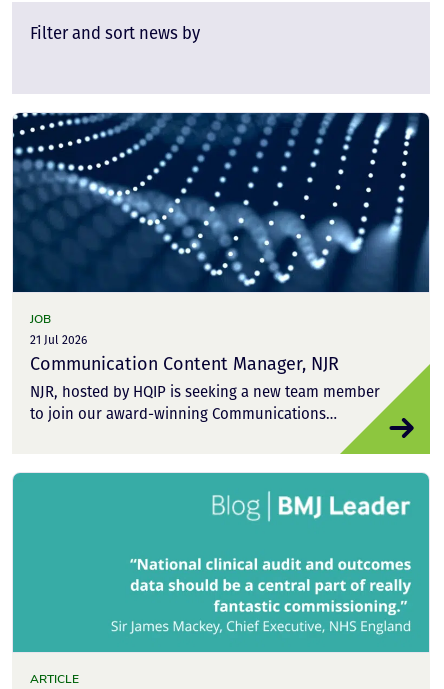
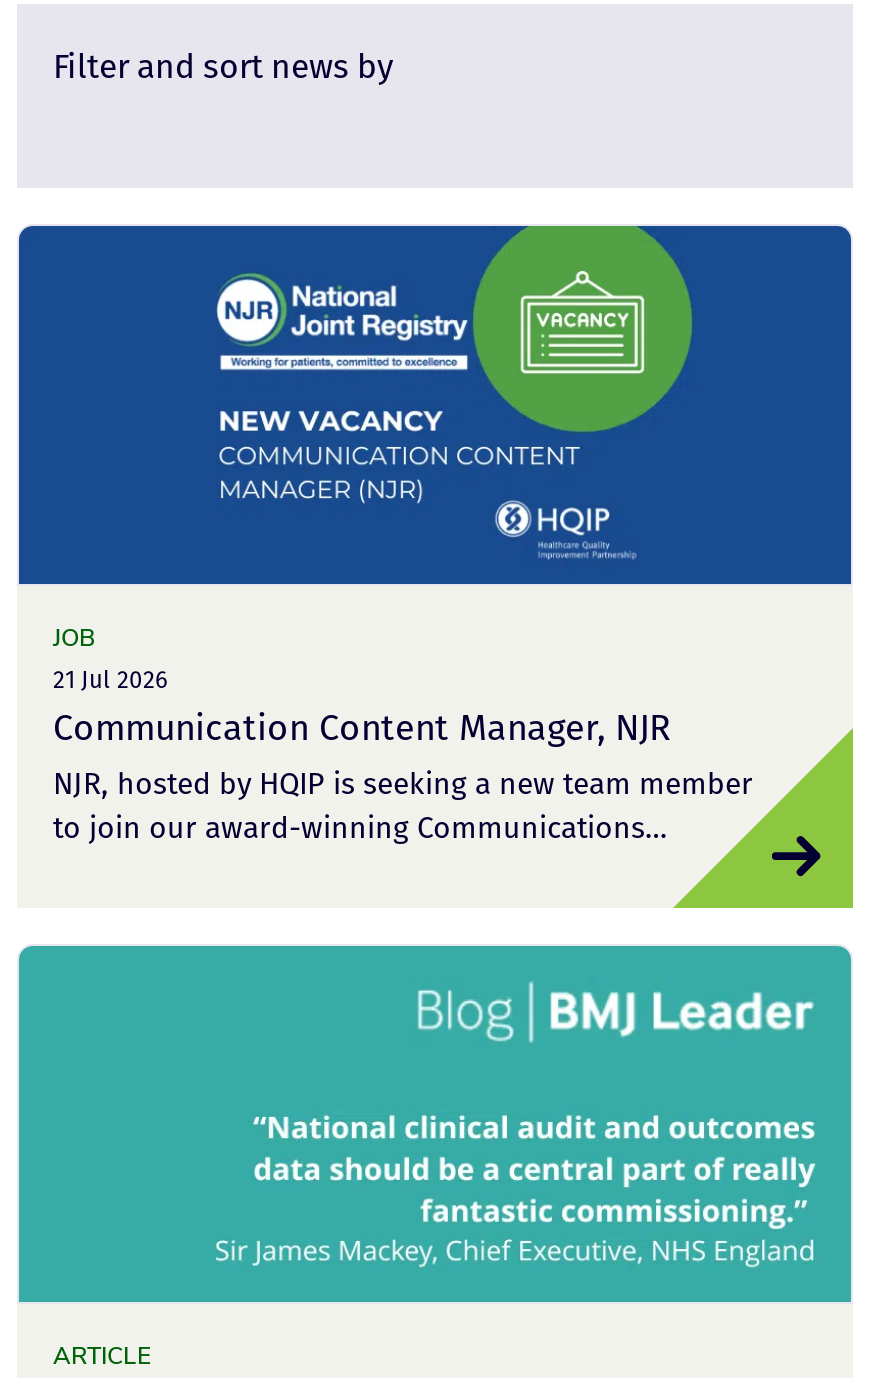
- [image]
+ [image]
